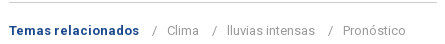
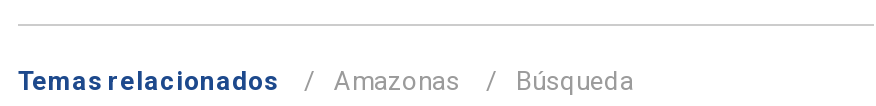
- Clima
- lluvias intensas
- Pronóstico
+ Amazonas
+ Búsqueda
